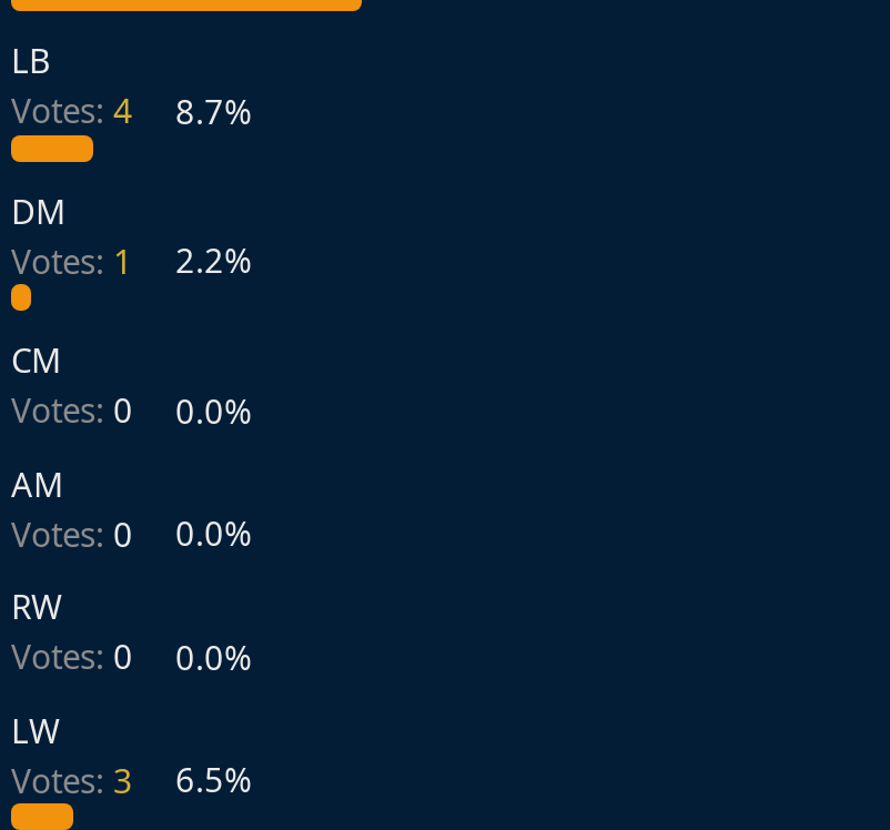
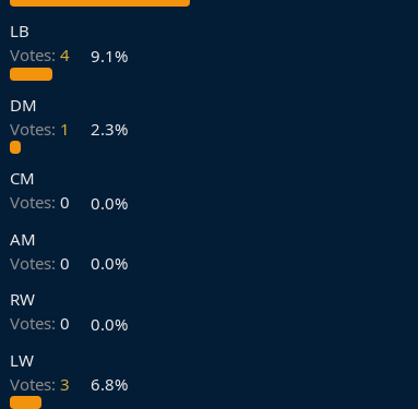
- Votes: 4 8.7%
+ Votes: 4 9.1%

- Votes: 1 2.2%
+ Votes: 1 2.3%

- Votes: 3 6.5%
+ Votes: 3 6.8%
